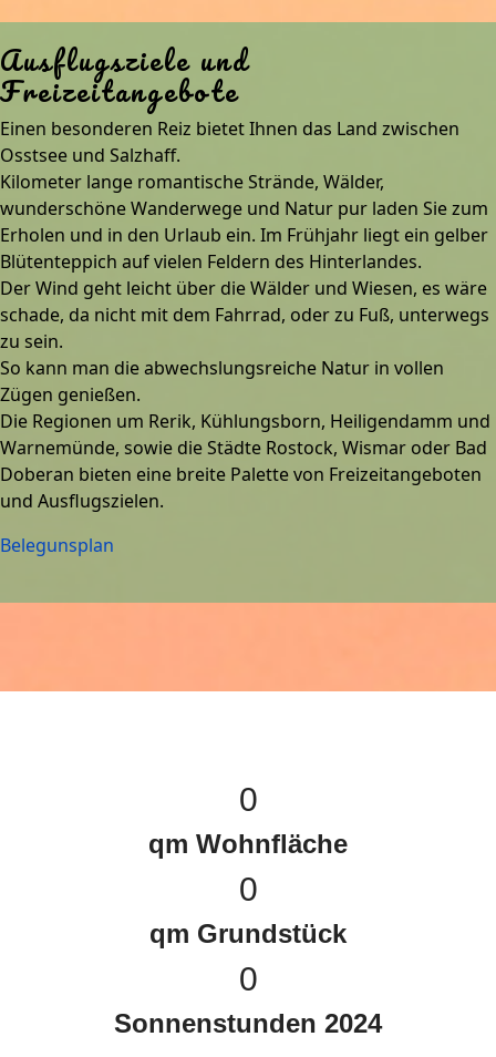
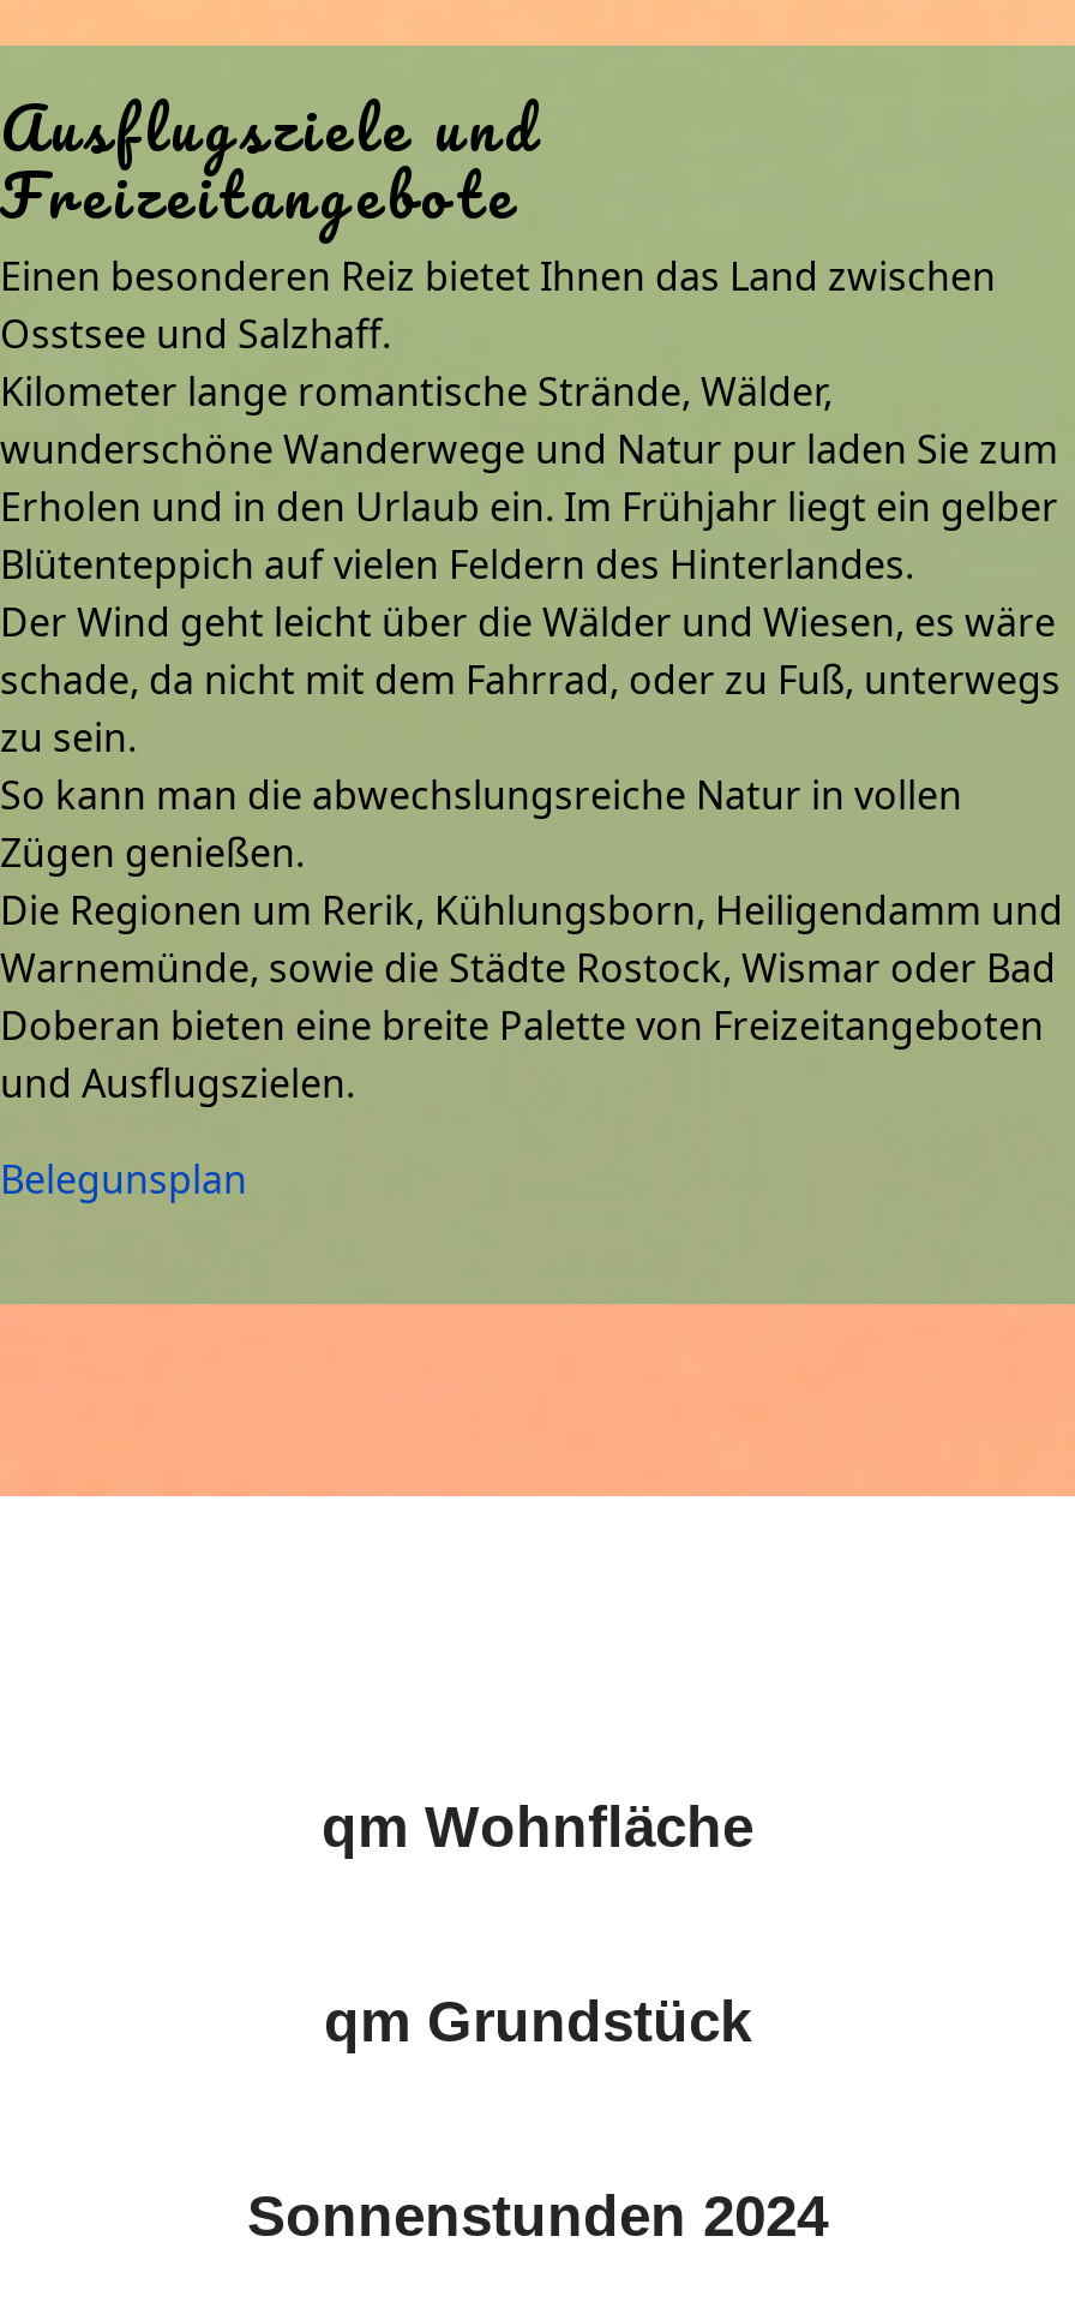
- 0

- 0

- 0
